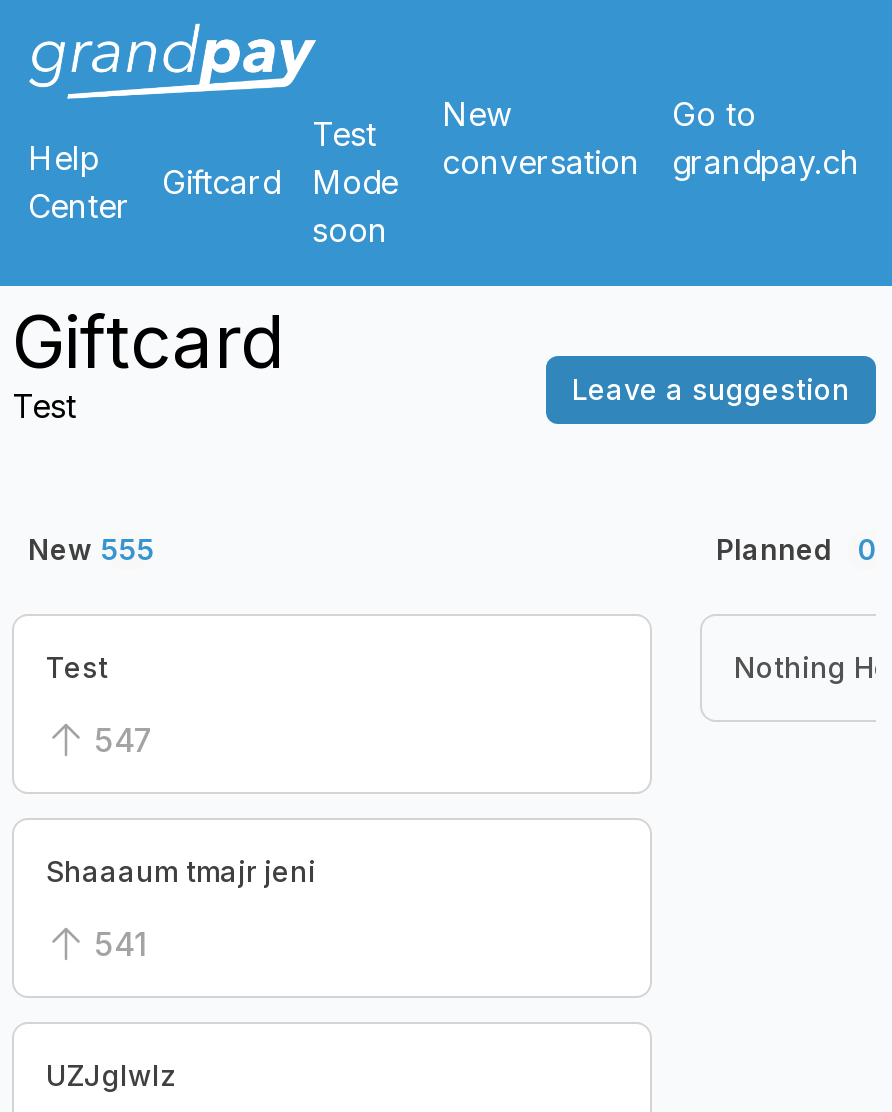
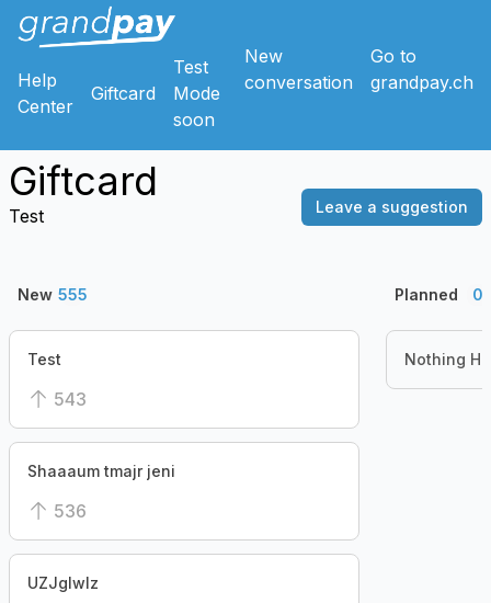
- 547
+ 543

- 541
+ 536
